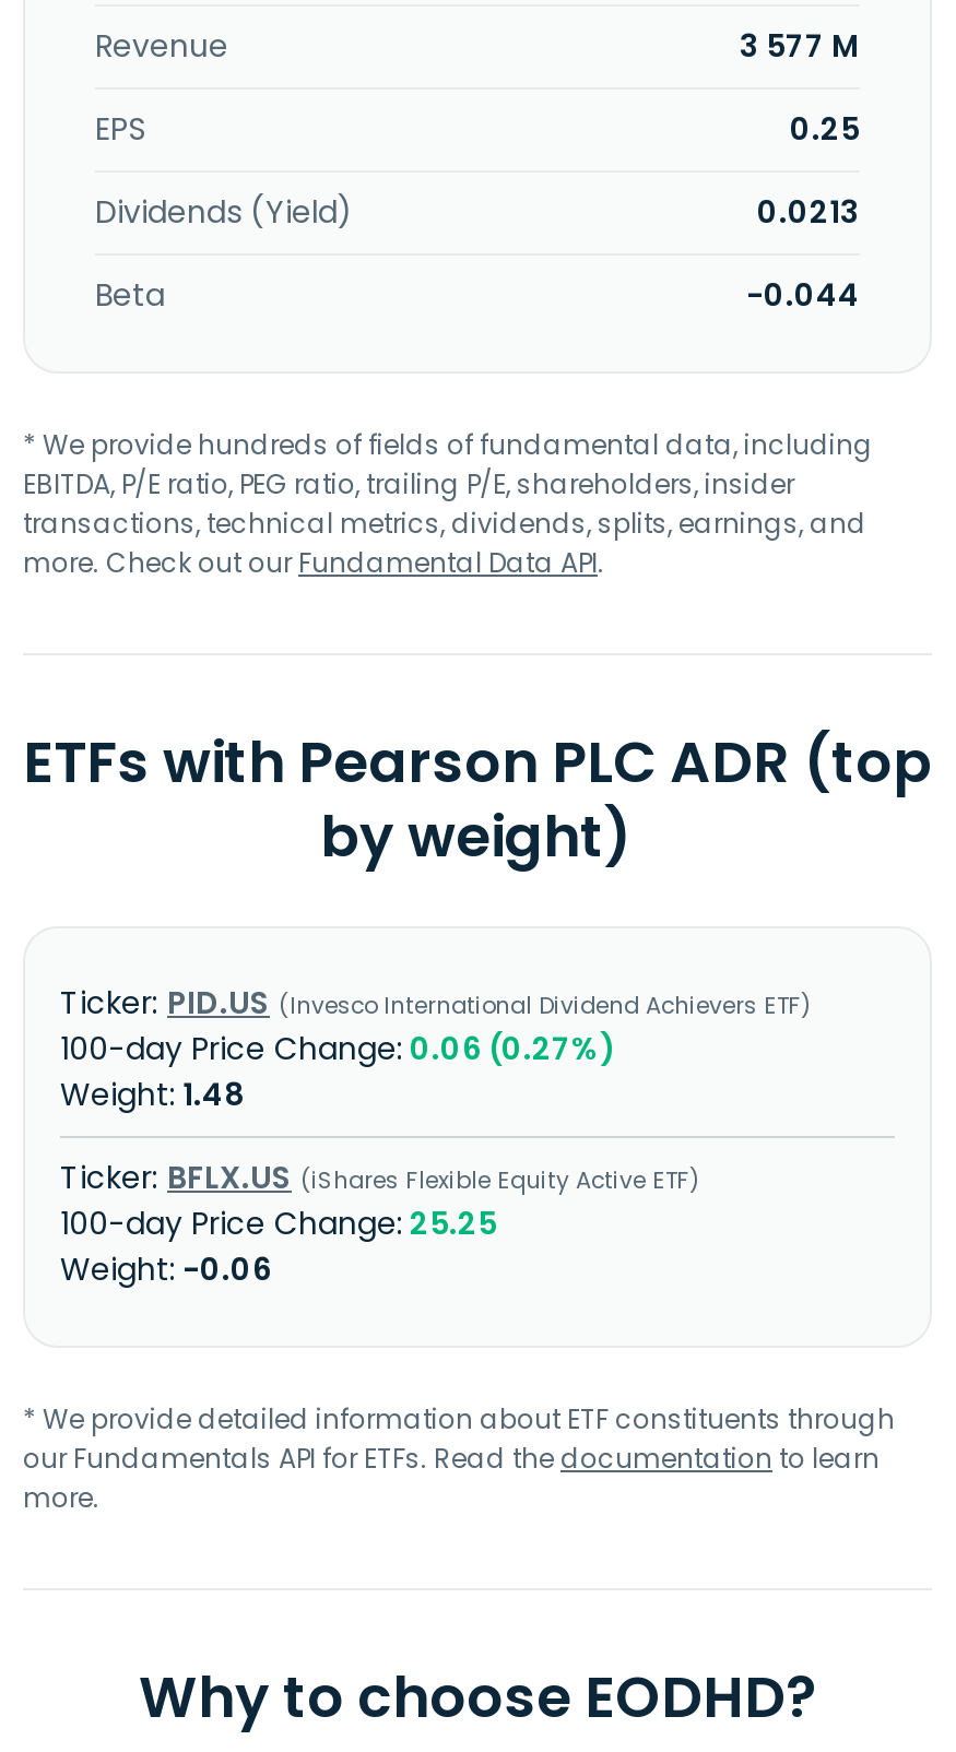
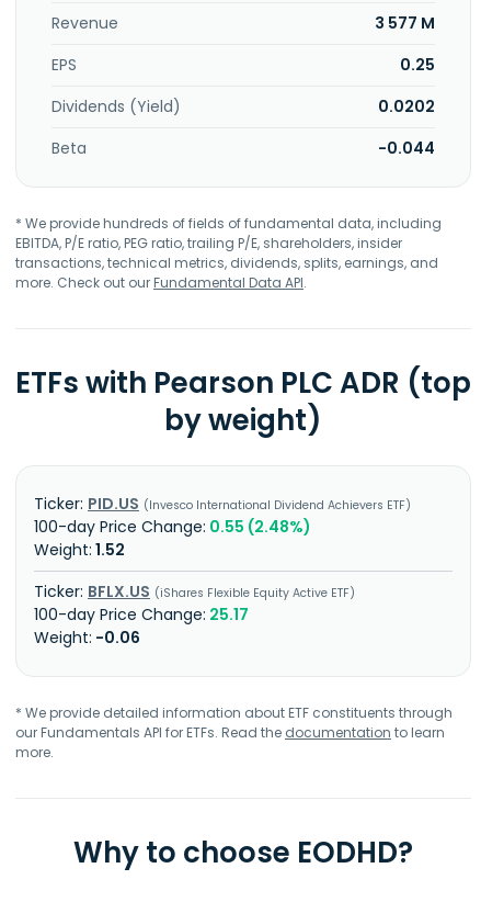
- 0.0213
+ 0.0202

- 0.06 (0.27%)
+ 0.55 (2.48%)

- 1.48
+ 1.52

- 25.25
+ 25.17
